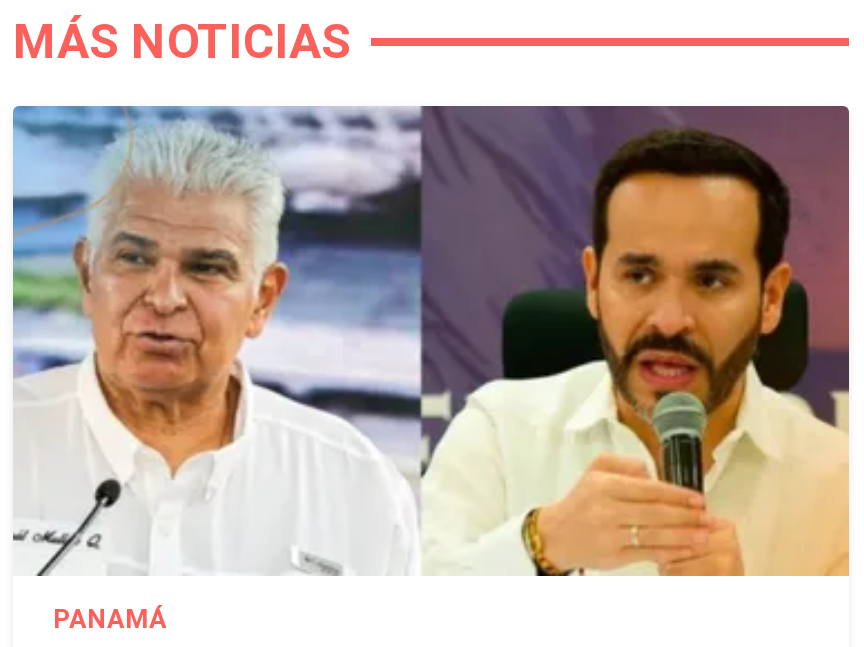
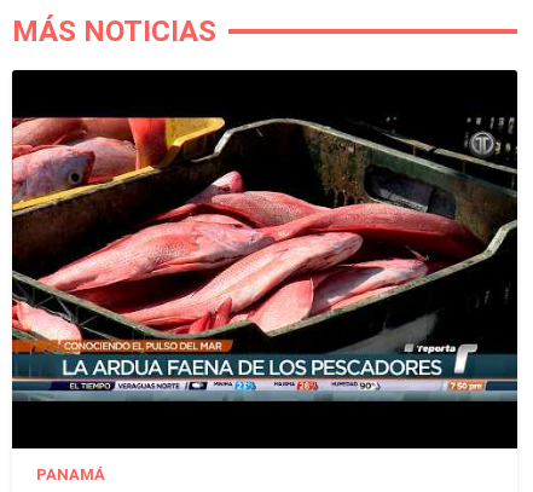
- [image]
+ [image]
